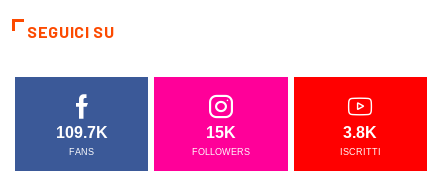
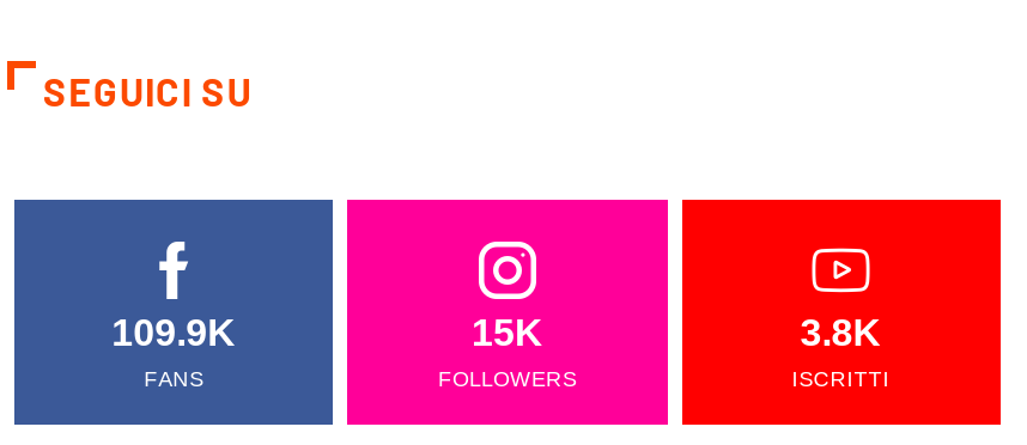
- 109.7K
+ 109.9K
